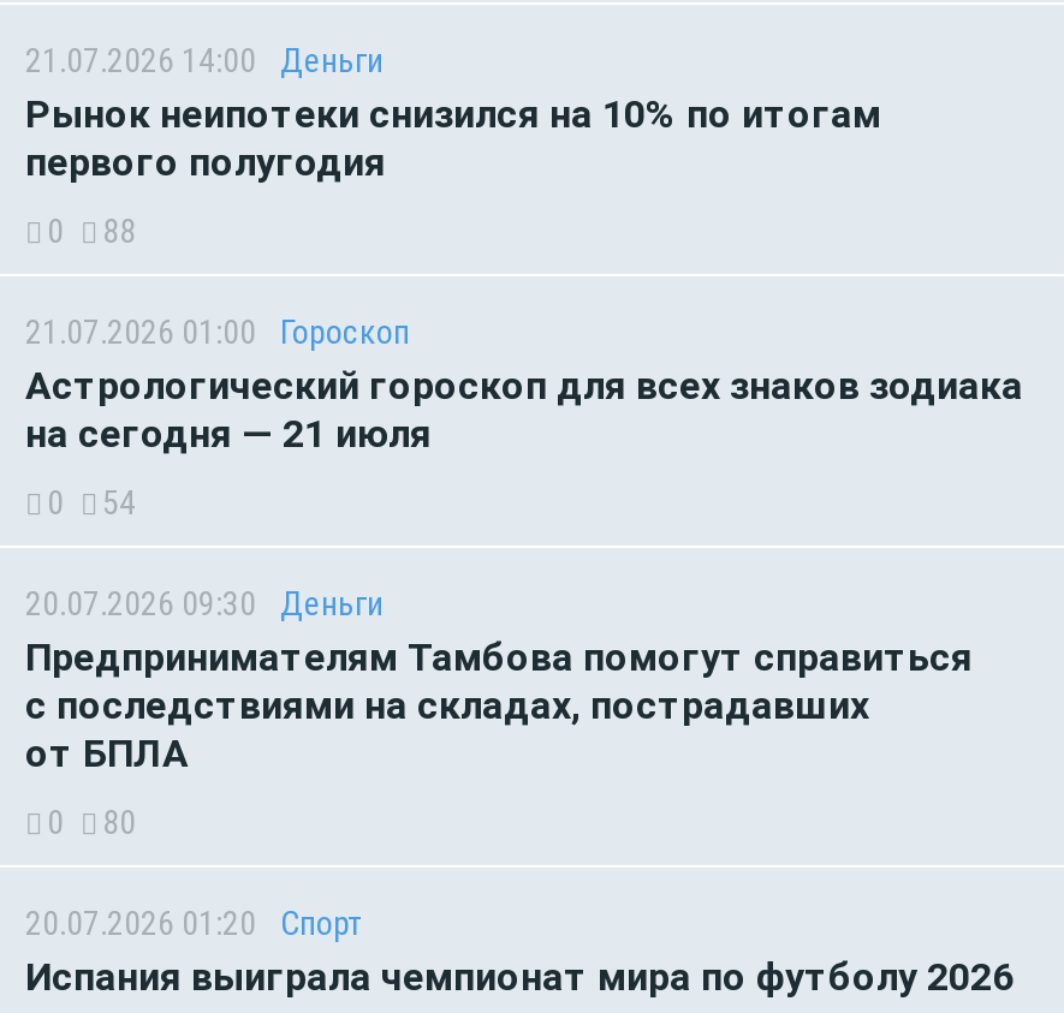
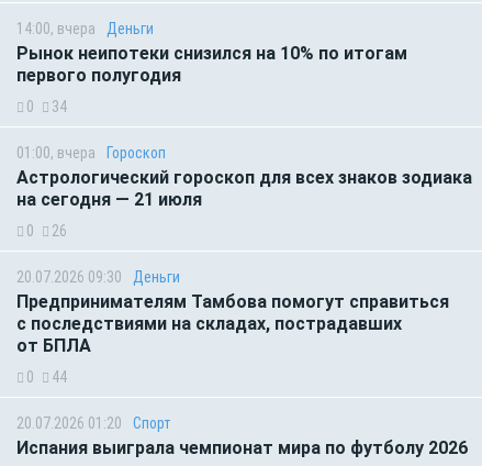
- 21.07.2026 14:00 Деньги
+ 14:00, вчера Деньги

- 0 88
+ 0 34

- 21.07.2026 01:00 Гороскоп
+ 01:00, вчера Гороскоп

- 0 54
+ 0 26

- 0 80
+ 0 44
